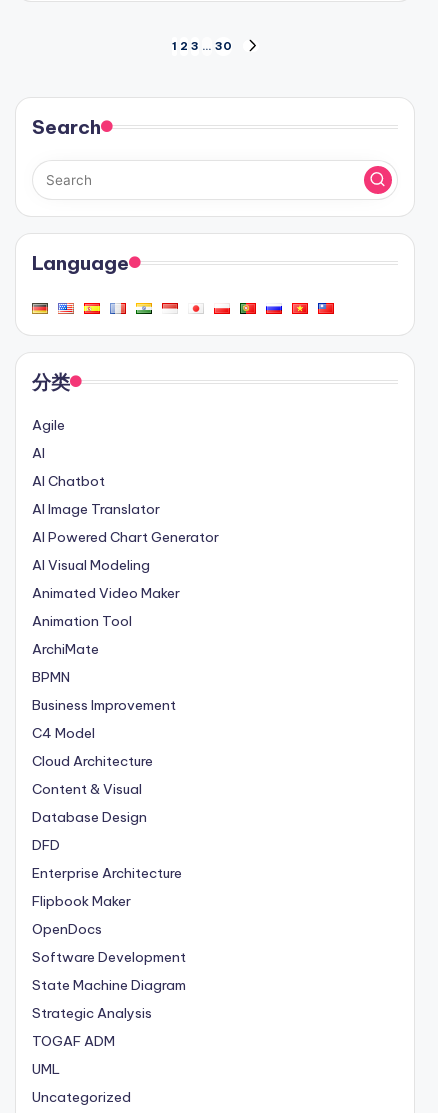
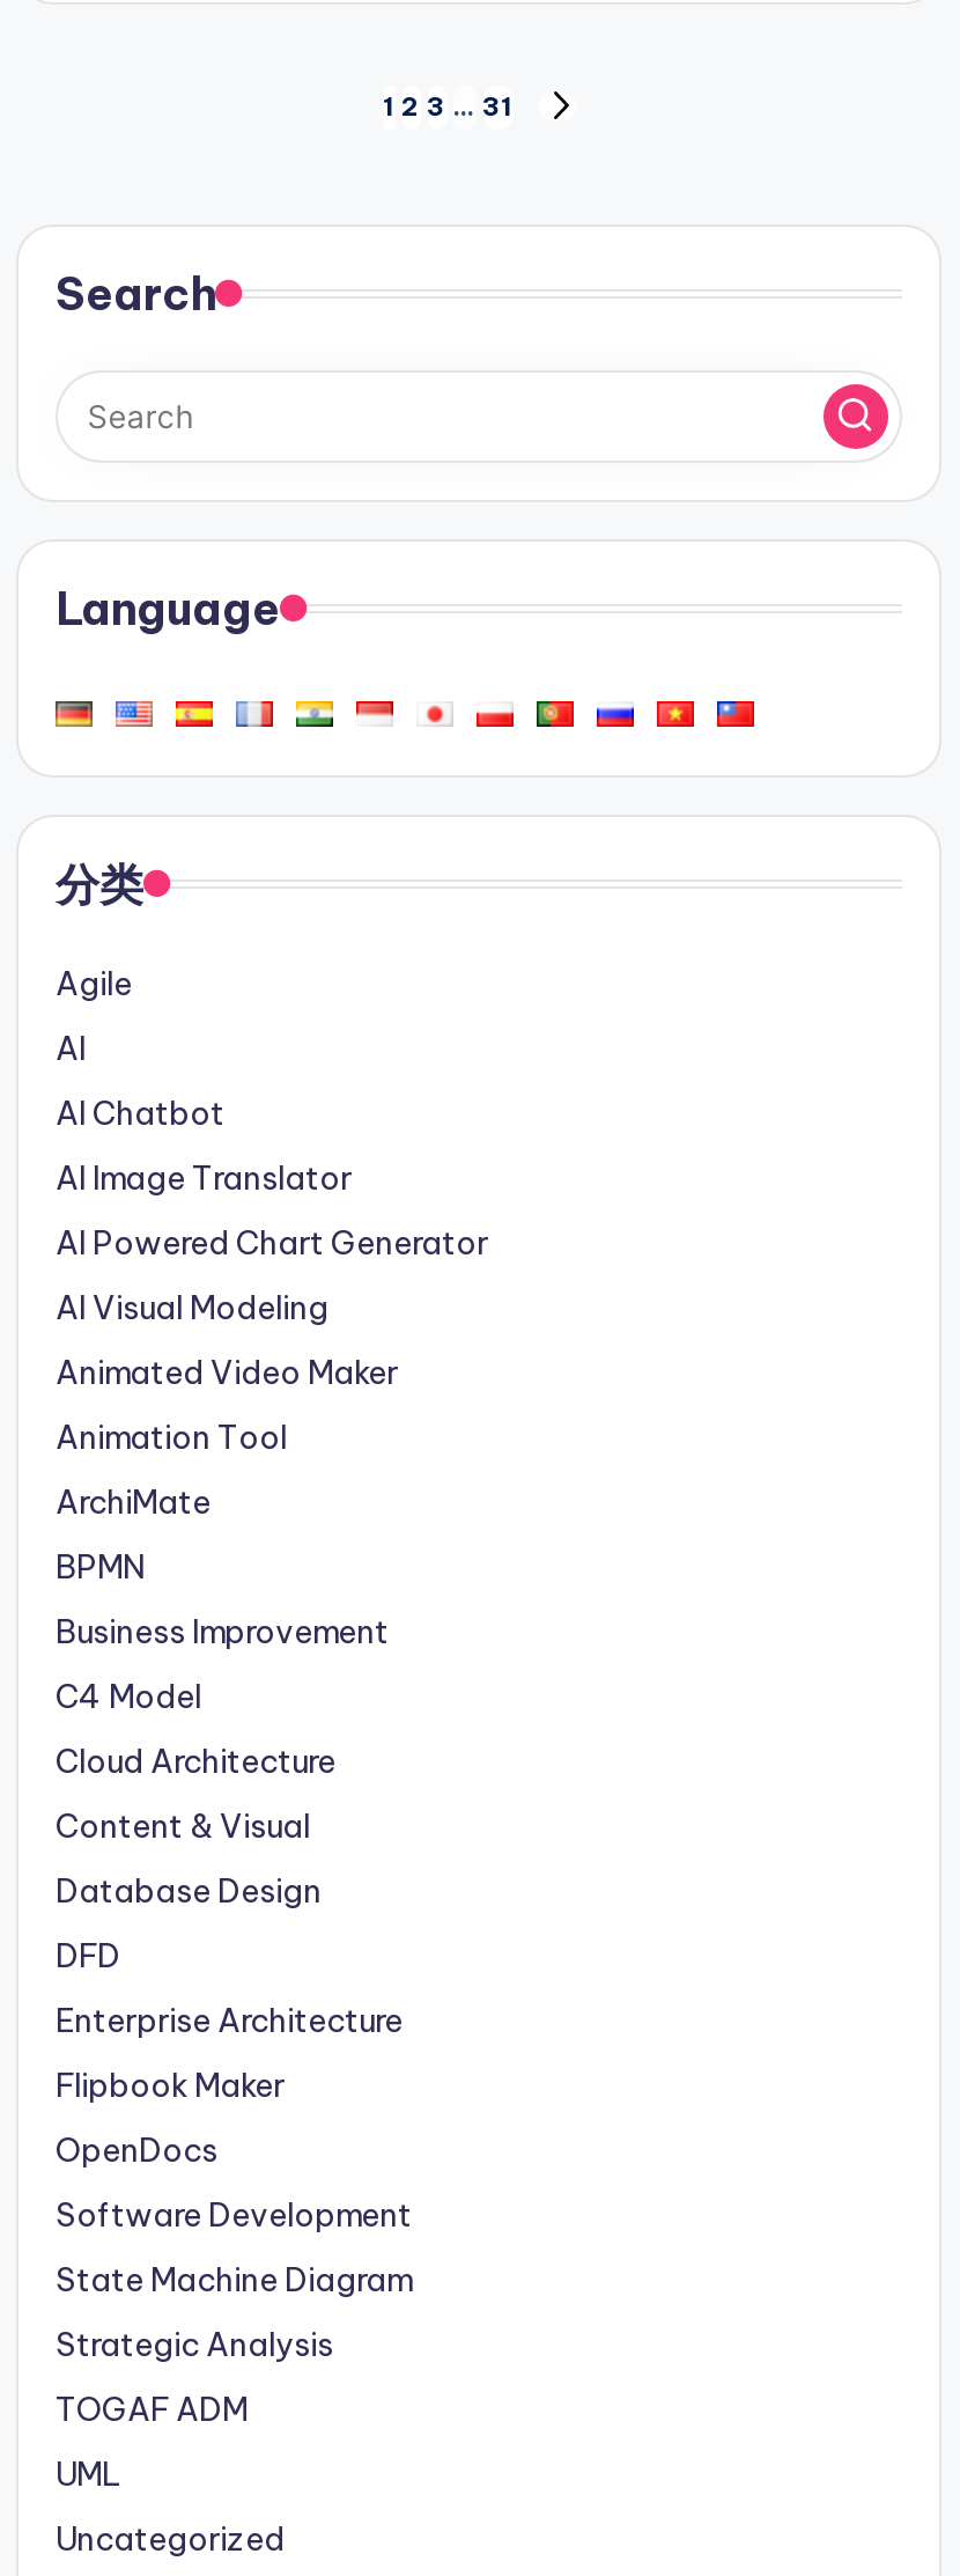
- 1 2 3 … 30
+ 1 2 3 … 31
